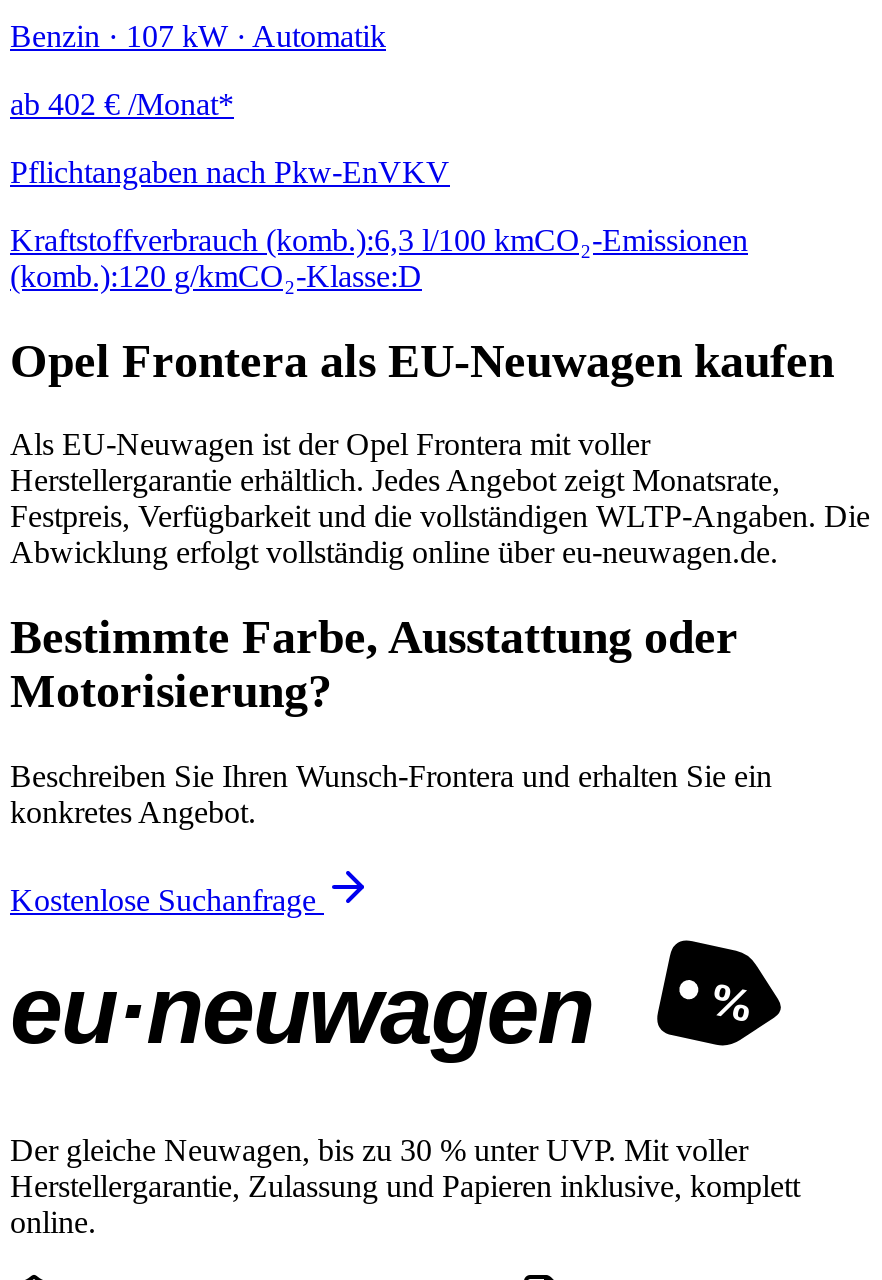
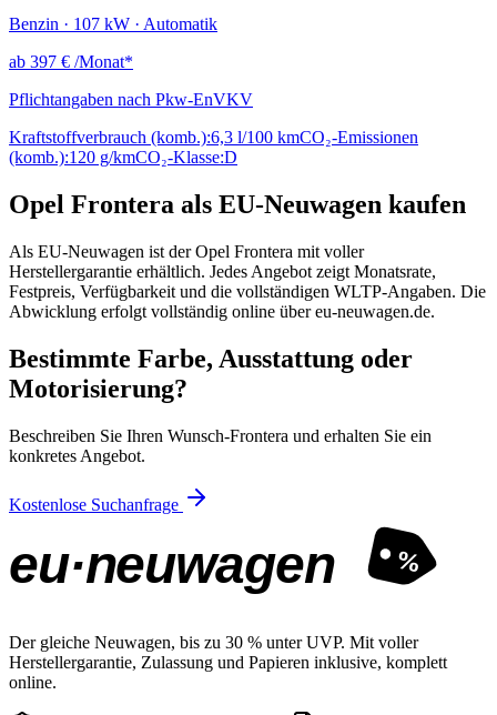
- ab 402 €/Monat*
+ ab 397 €/Monat*
